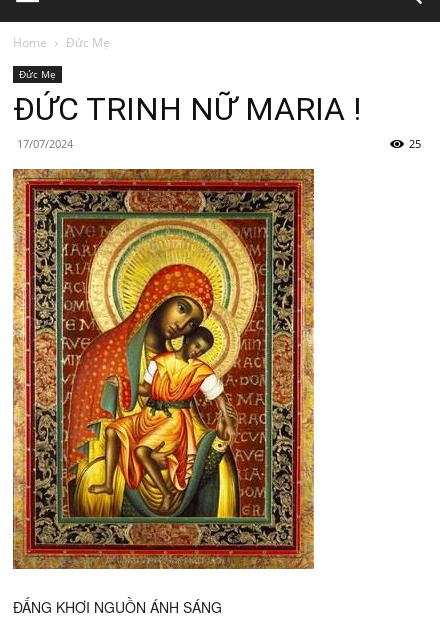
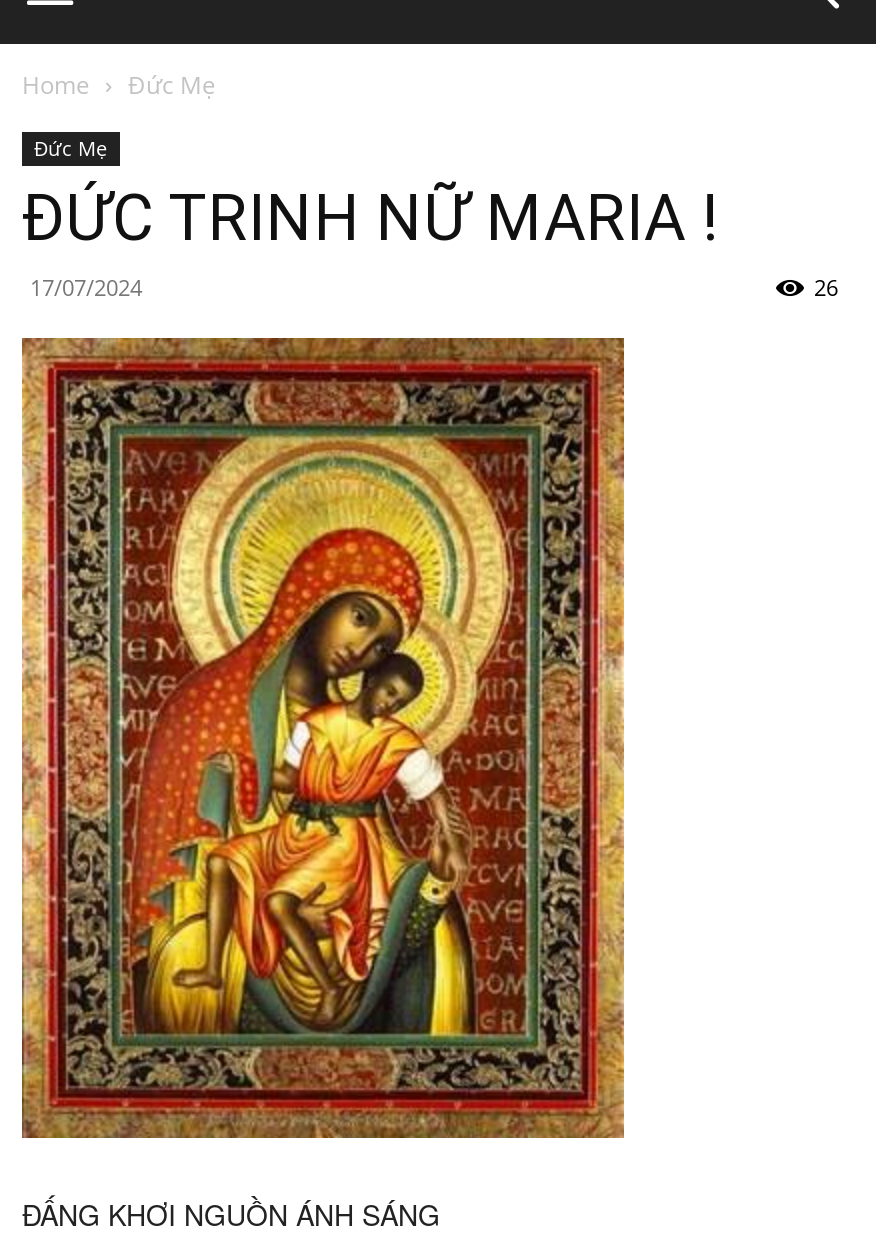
- 25
+ 26
